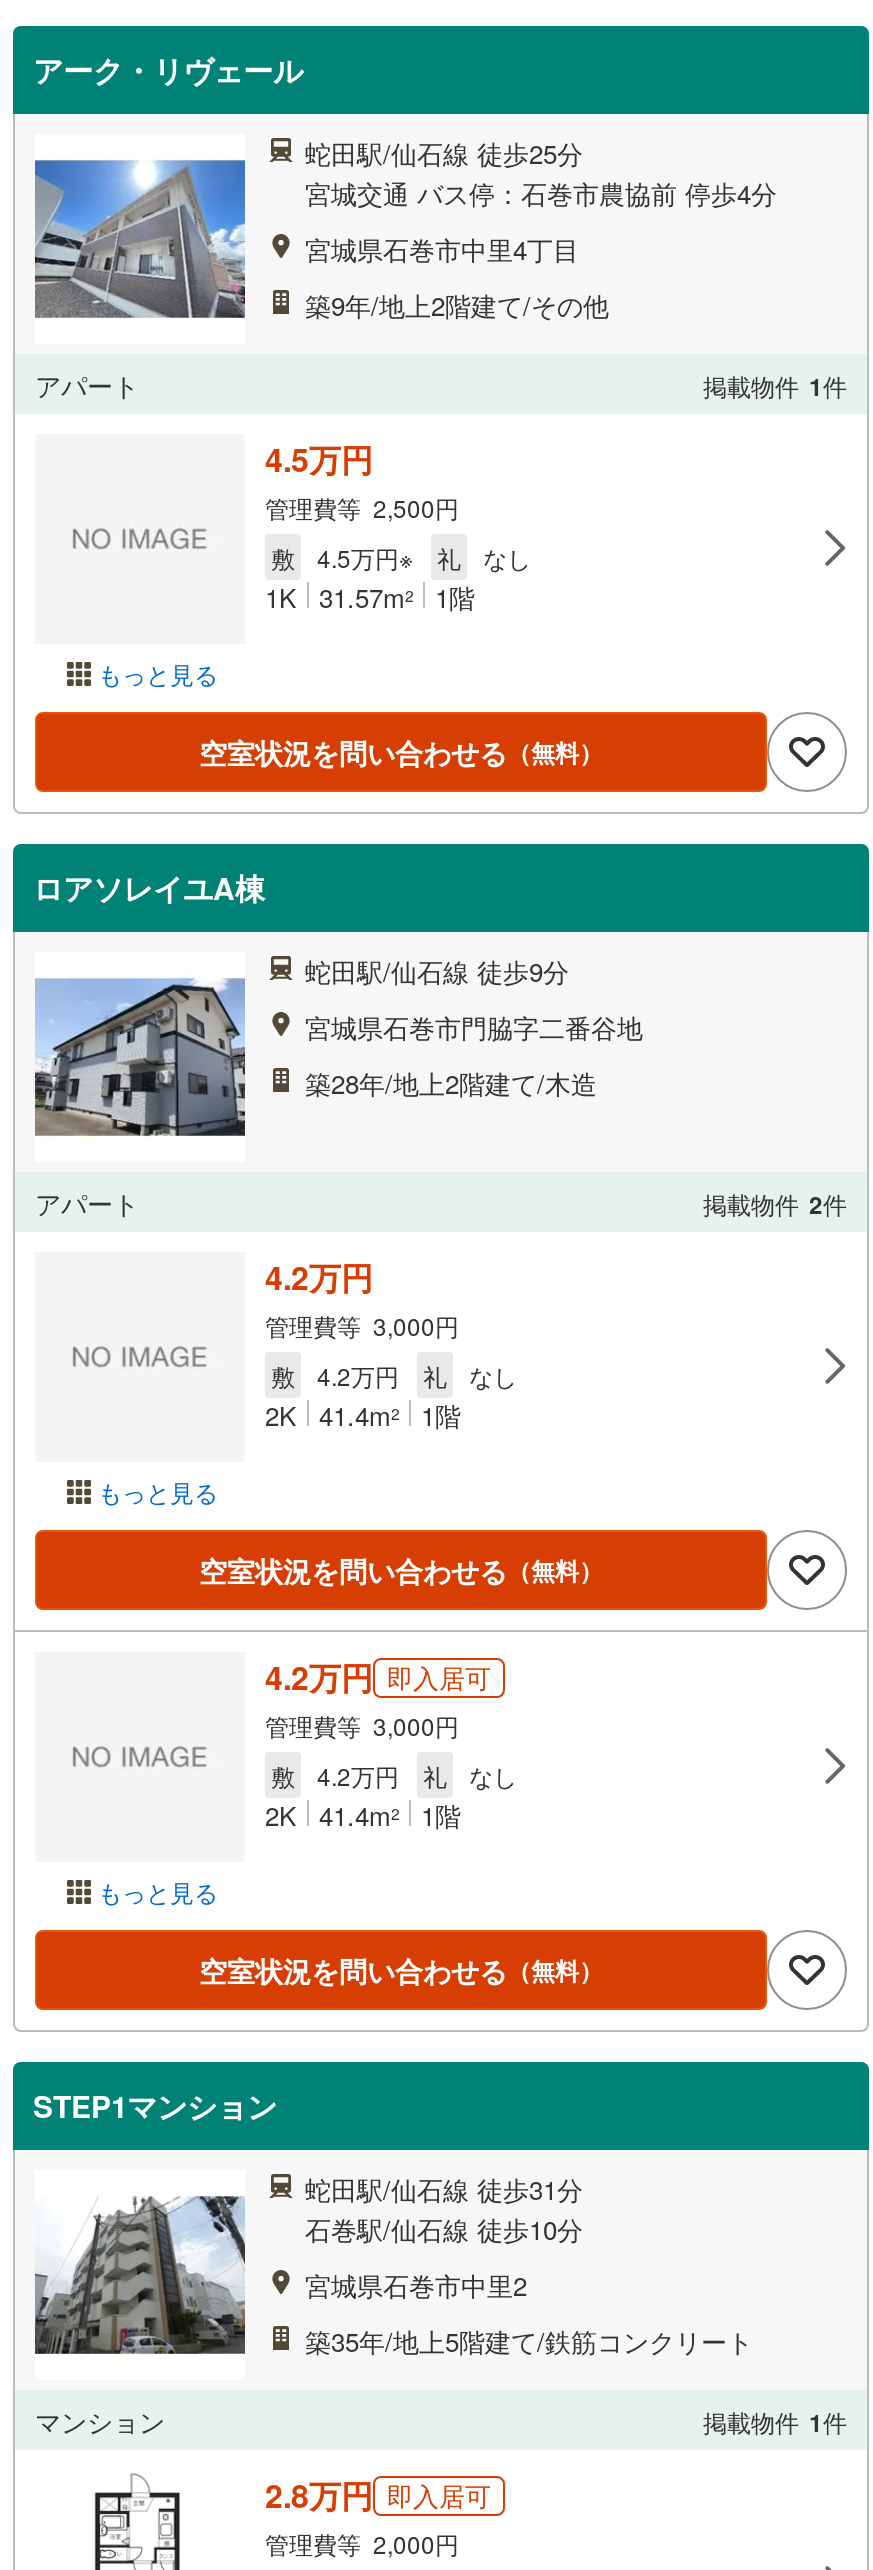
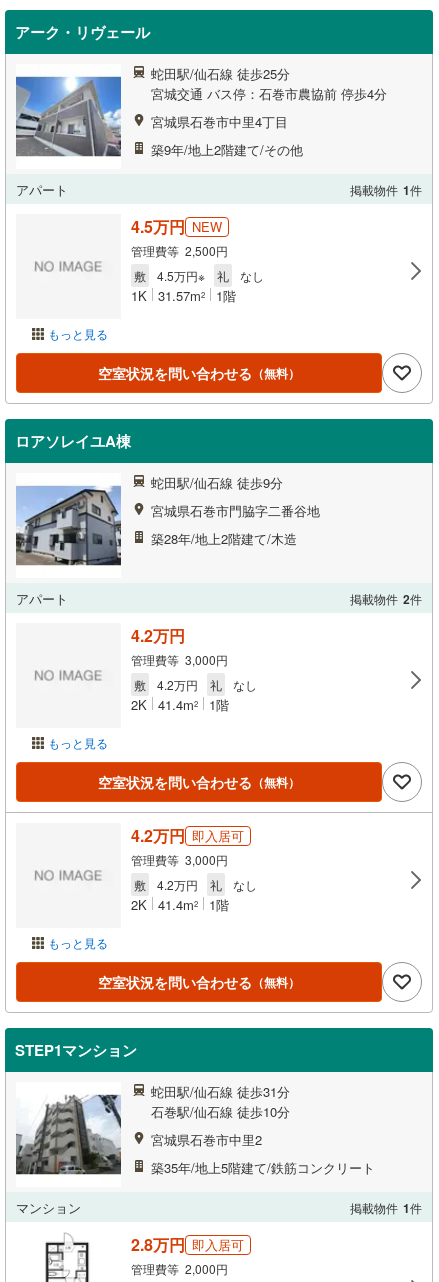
- 4.5万円
+ 4.5万円 NEW
